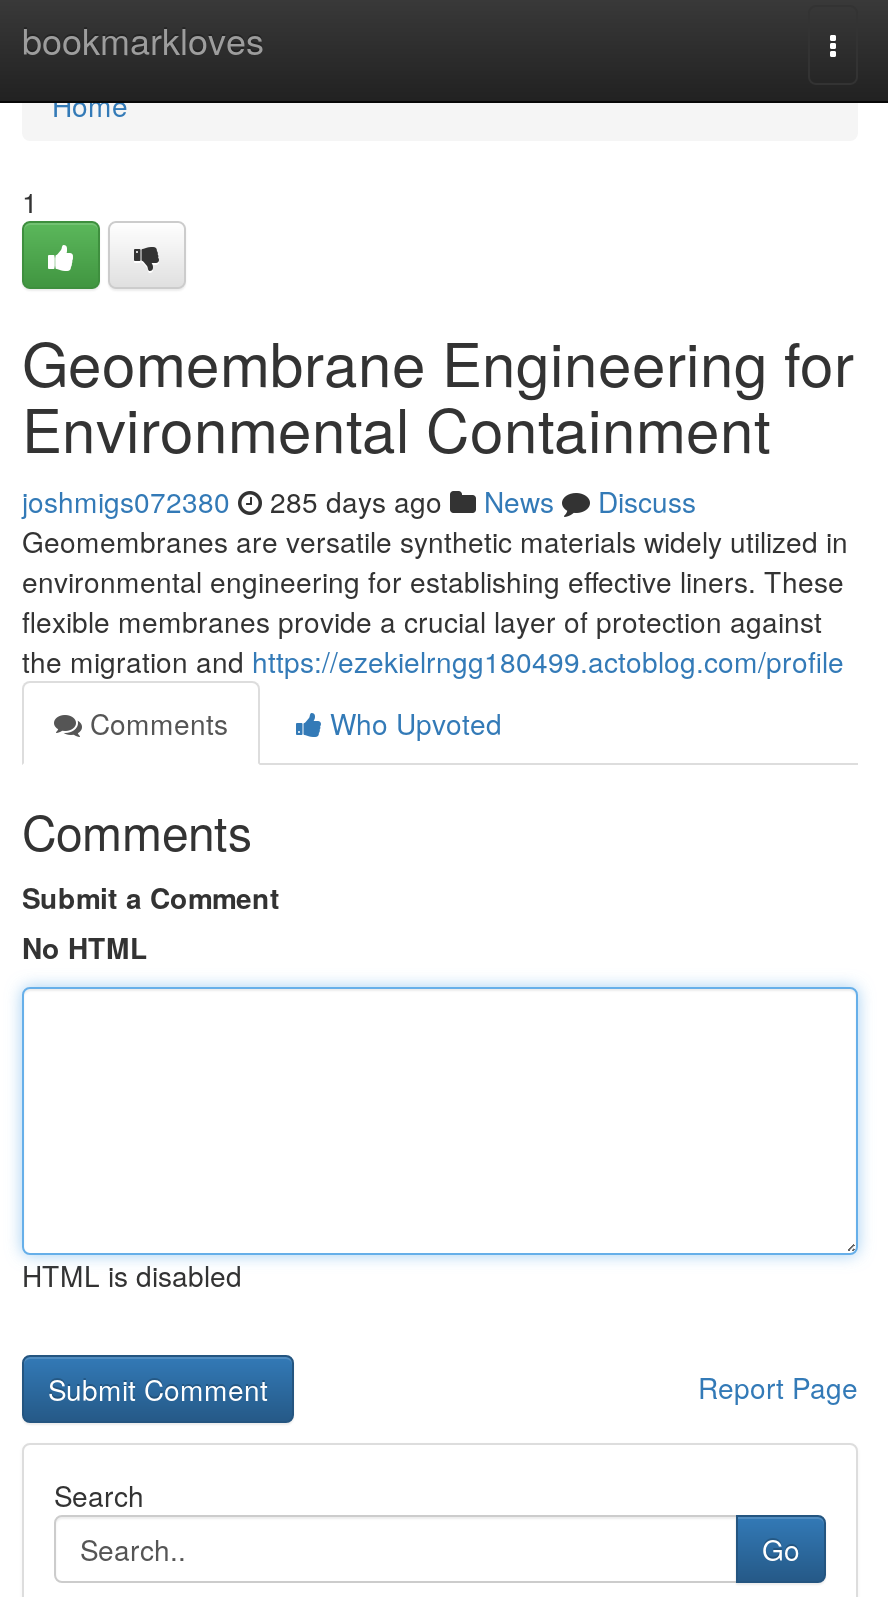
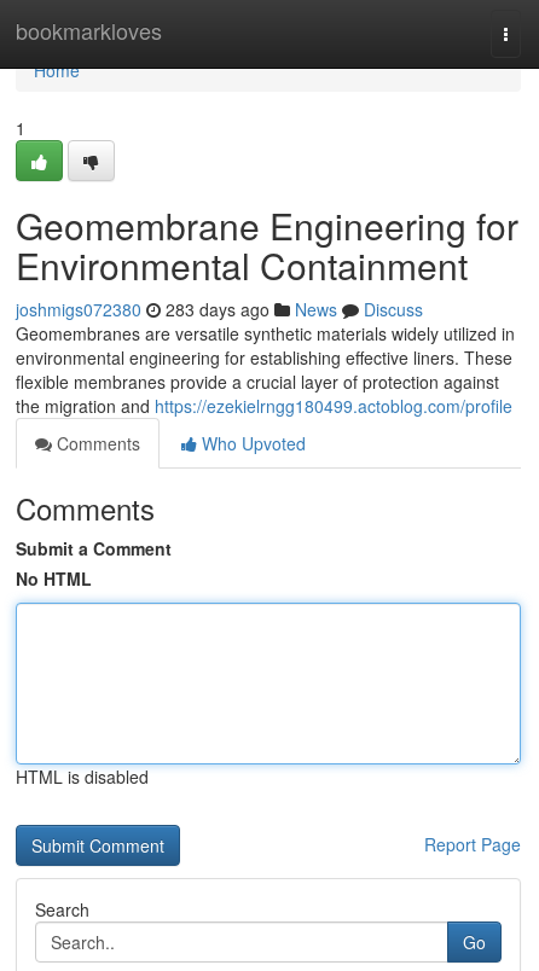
- joshmigs072380 285 days ago News Discuss
+ joshmigs072380 283 days ago News Discuss
